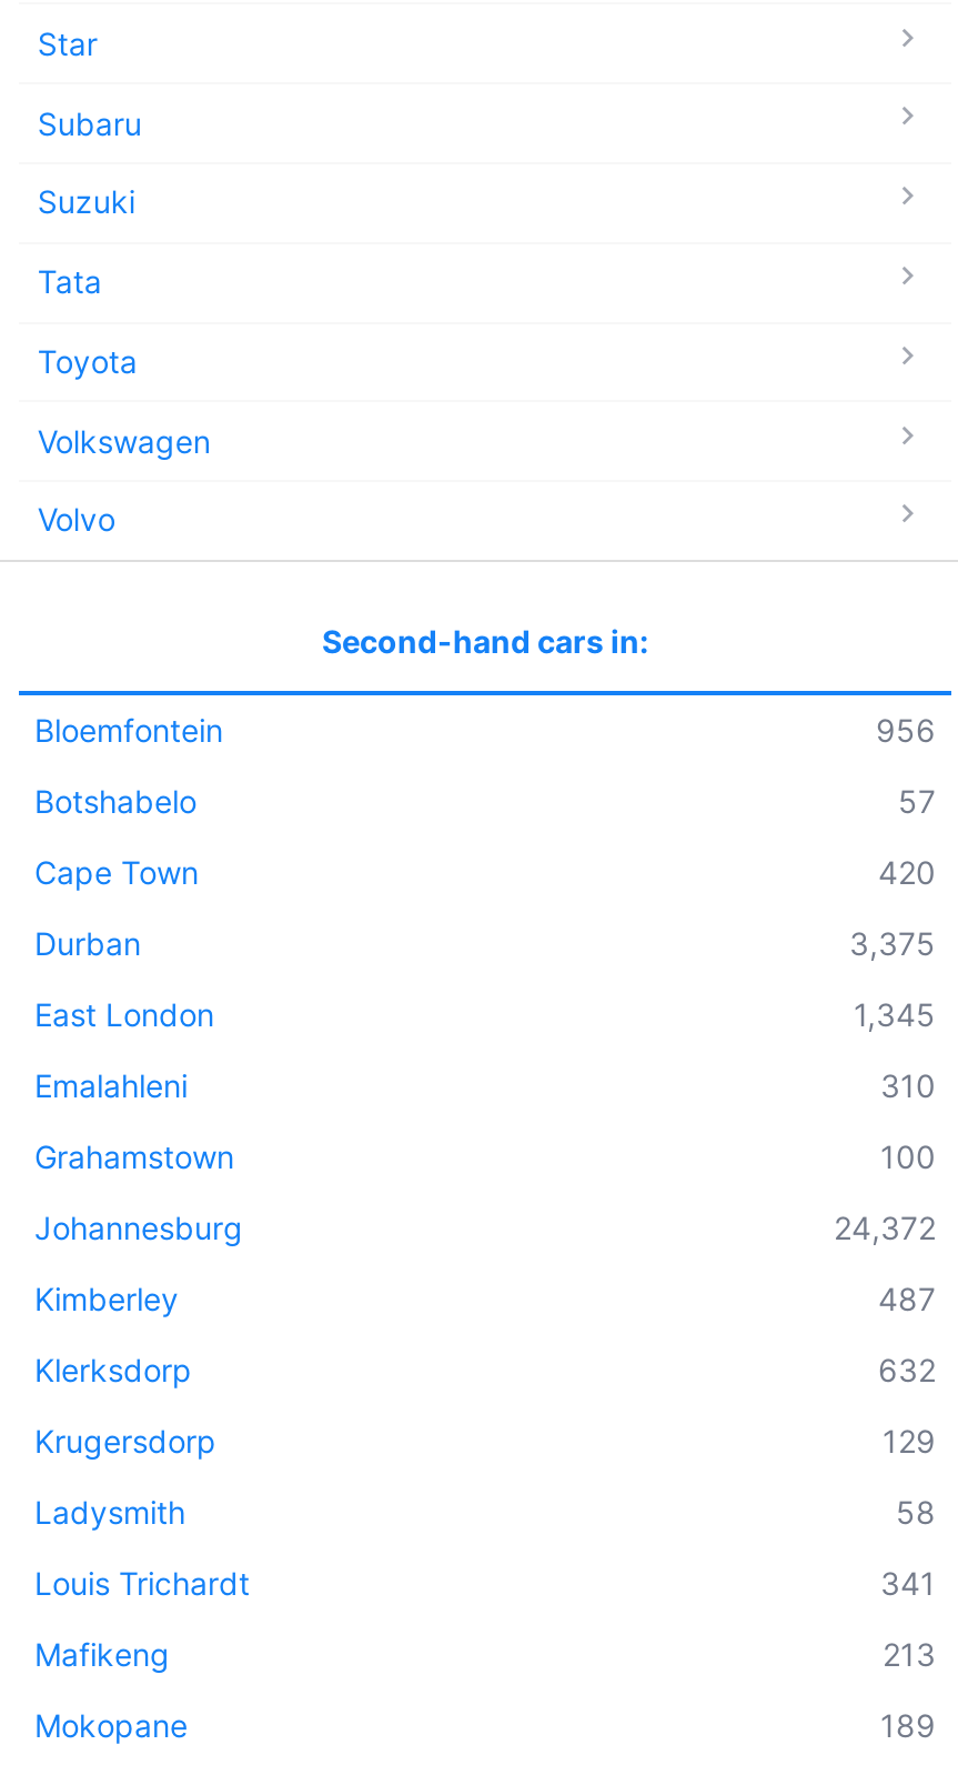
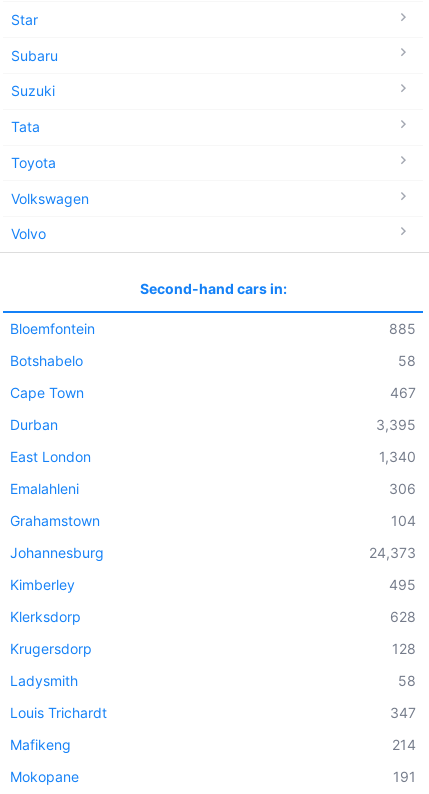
- 956
+ 885

- 57
+ 58

- 420
+ 467

- 3,375
+ 3,395

- 1,345
+ 1,340

- 310
+ 306

- 100
+ 104

- 24,372
+ 24,373

- 487
+ 495

- 632
+ 628

- 129
+ 128

- 341
+ 347

- 213
+ 214

- 189
+ 191
